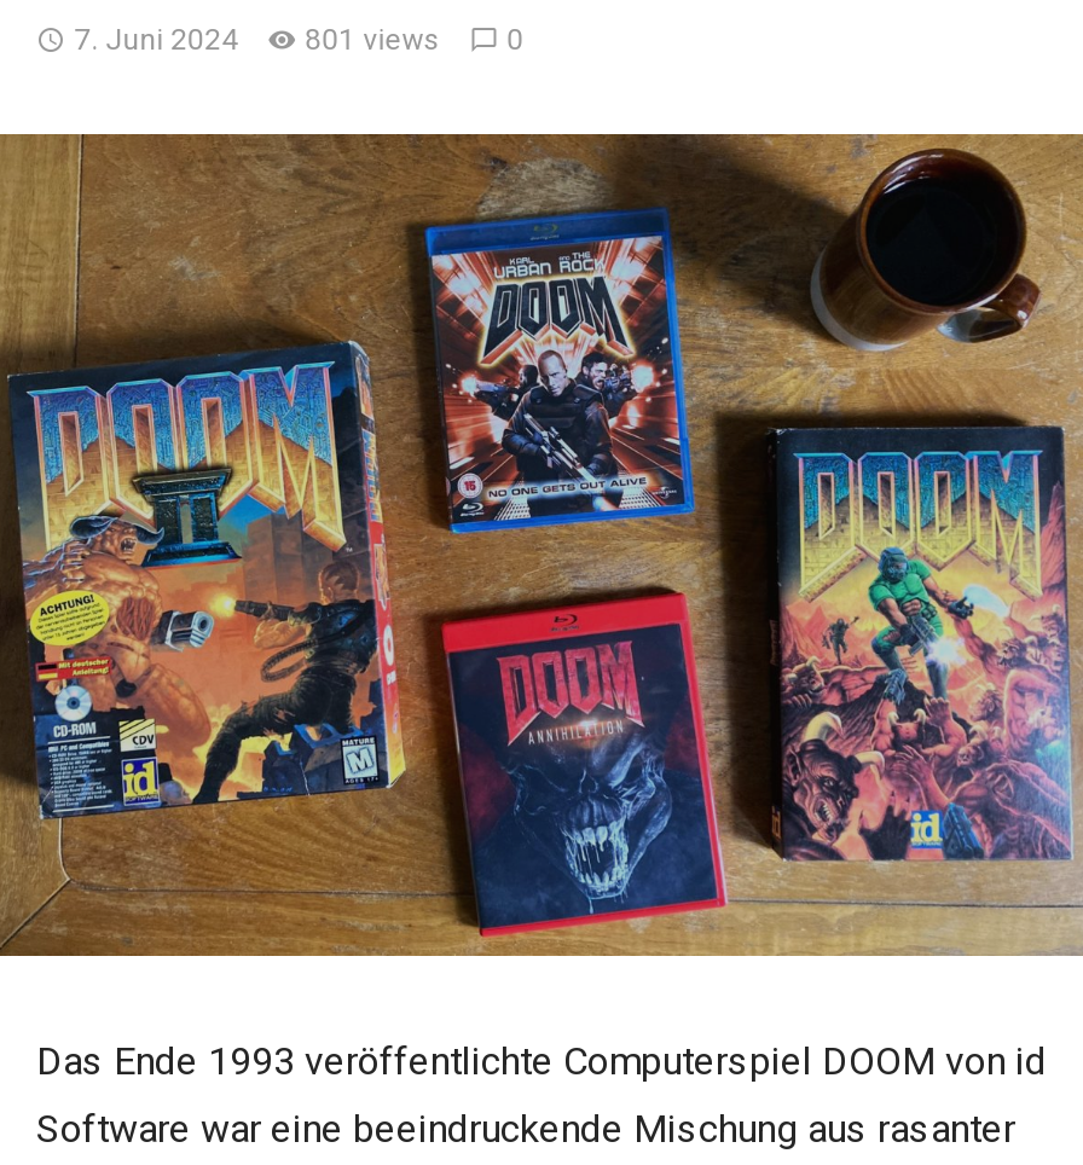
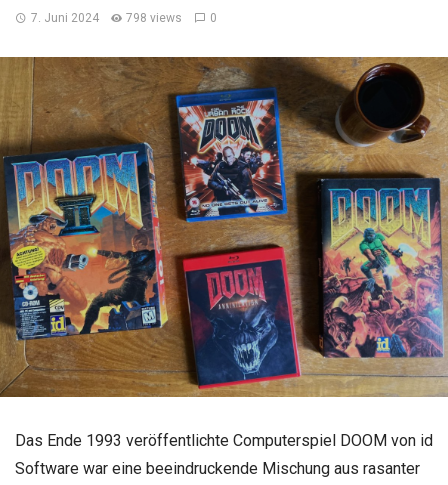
- 7. Juni 2024 801 views 0
+ 7. Juni 2024 798 views 0
